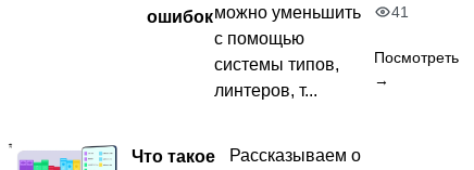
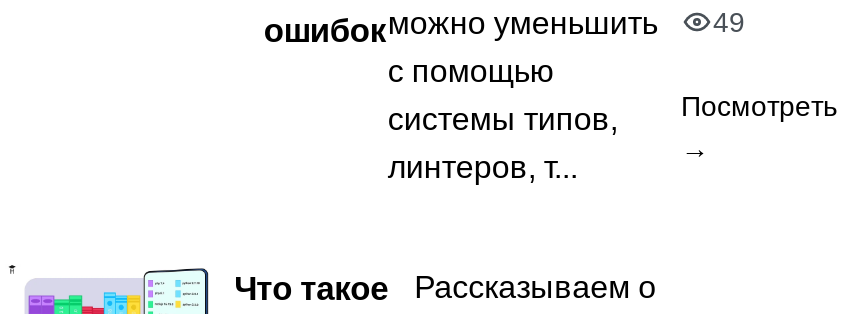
- ошибок можно уменьшить 41
+ ошибок можно уменьшить 49
